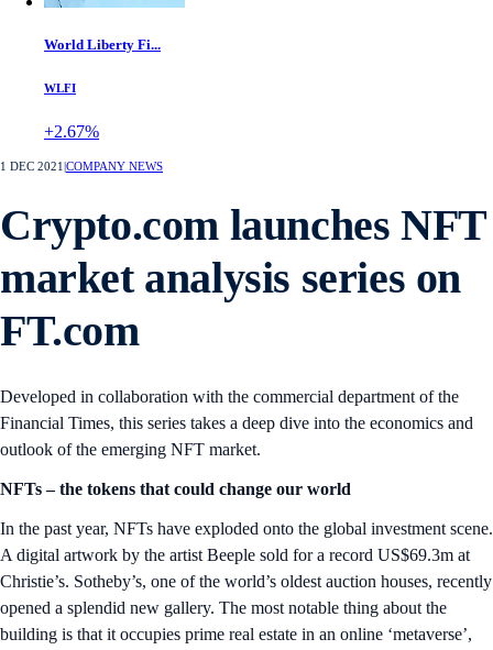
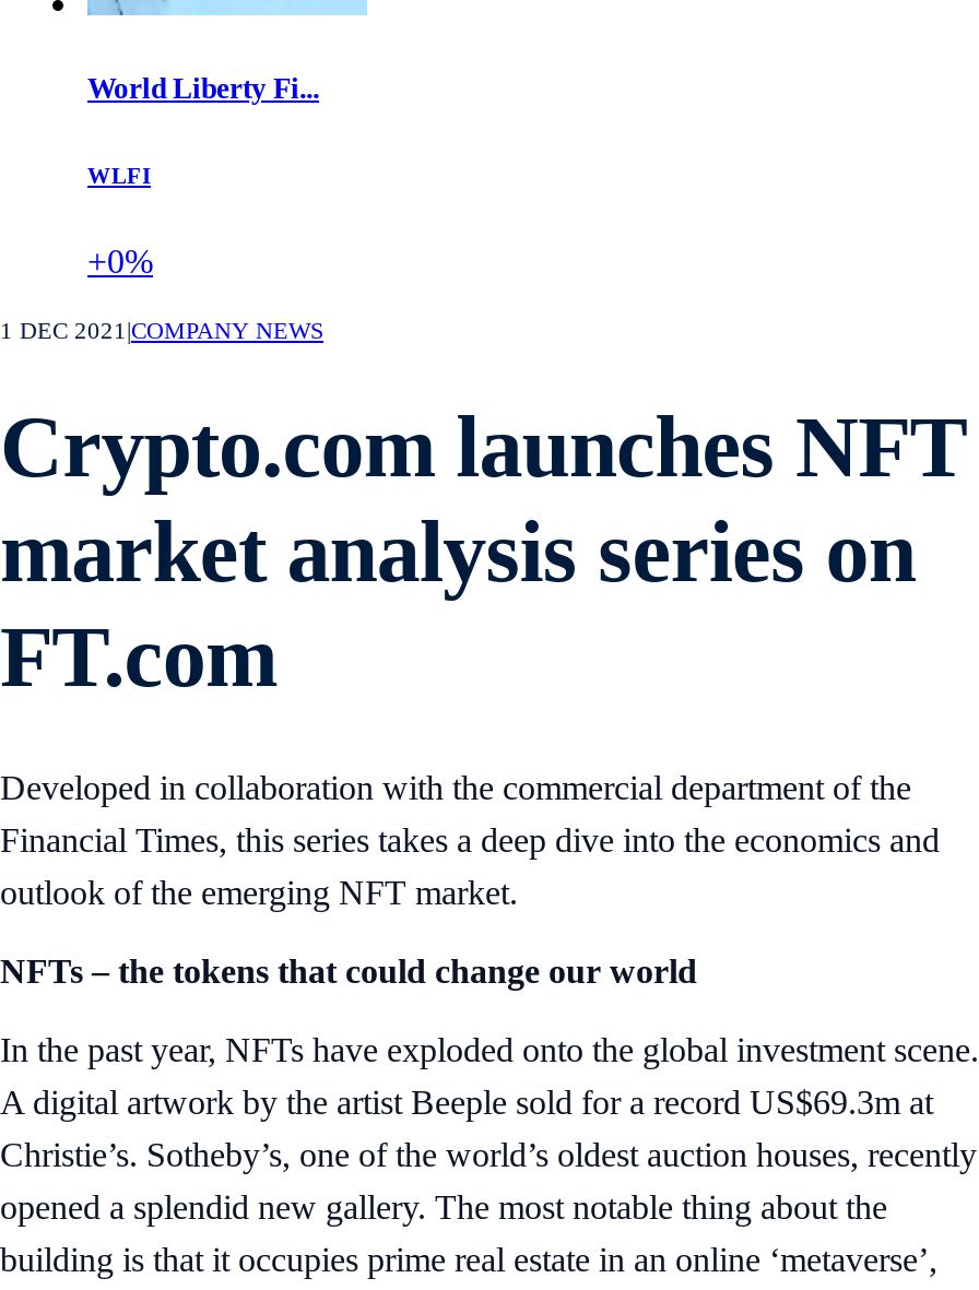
- +2.67%
+ +0%
